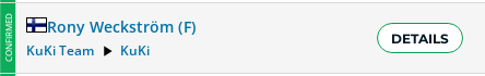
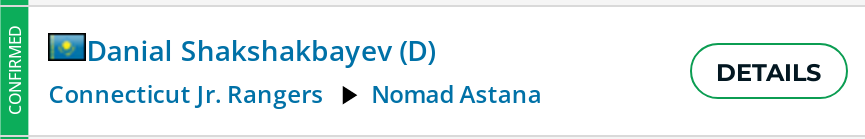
- Rony Weckström (F)
- KuKi Team
- KuKi
+ Danial Shakshakbayev (D)
+ Connecticut Jr. Rangers
+ Nomad Astana
